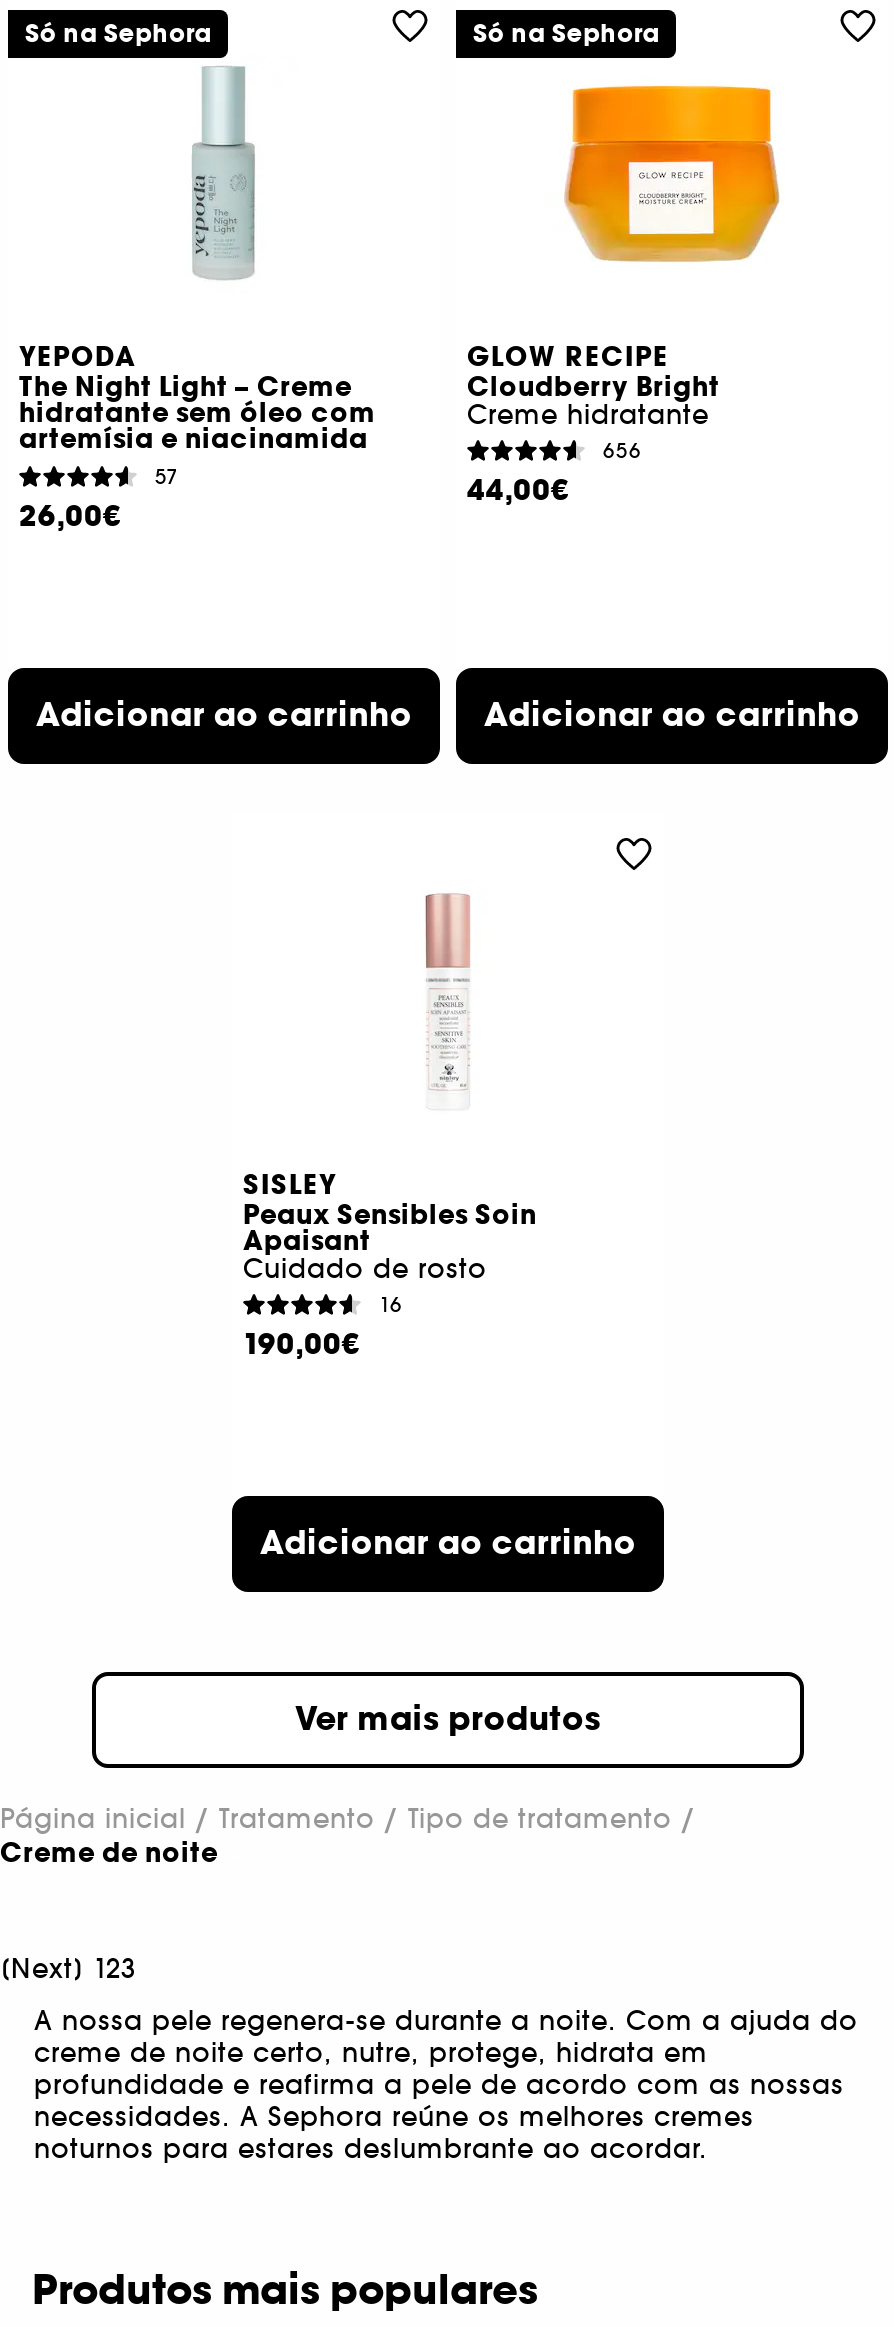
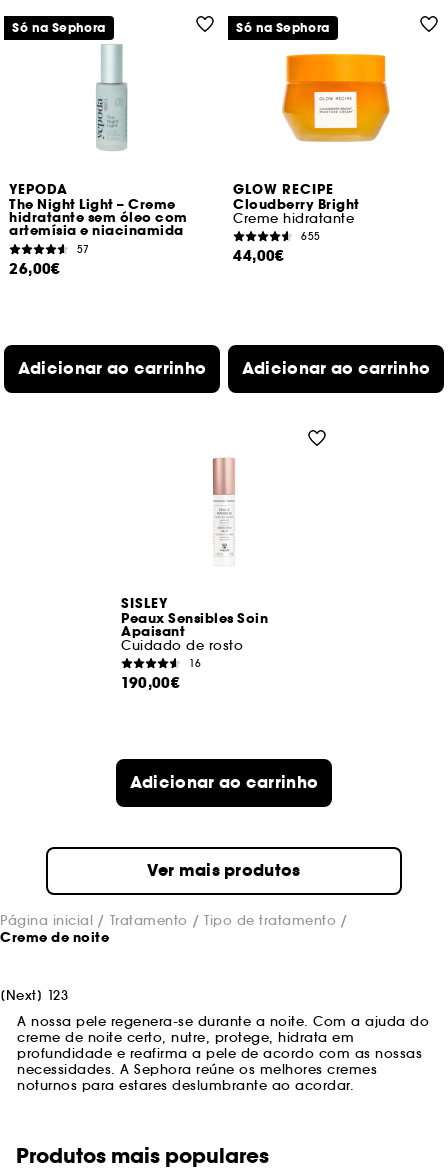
- 656
+ 655
